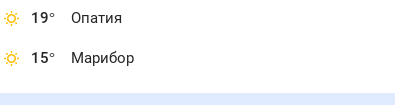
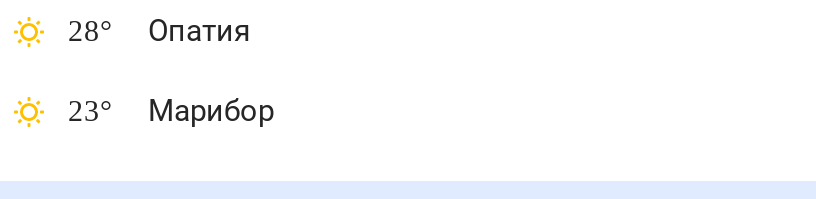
- 19° Опатия
+ 28° Опатия

- 15° Марибор
+ 23° Марибор
